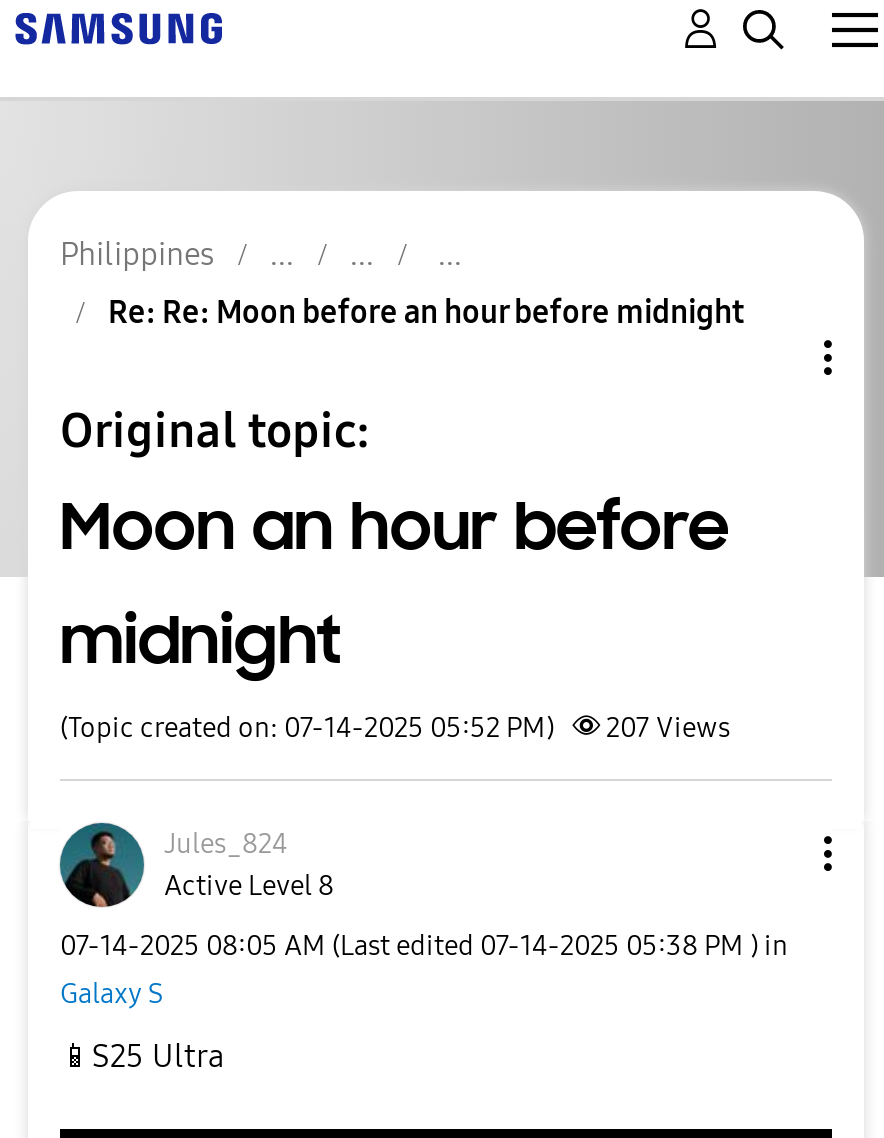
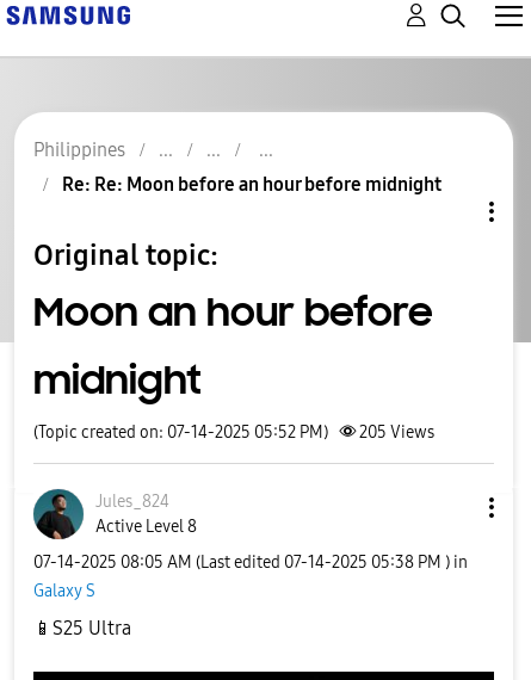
- (Topic created on: 07-14-2025 05:52 PM) 207 Views
+ (Topic created on: 07-14-2025 05:52 PM) 205 Views
